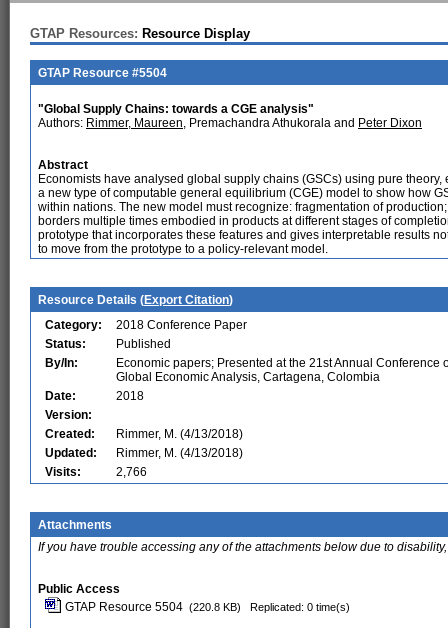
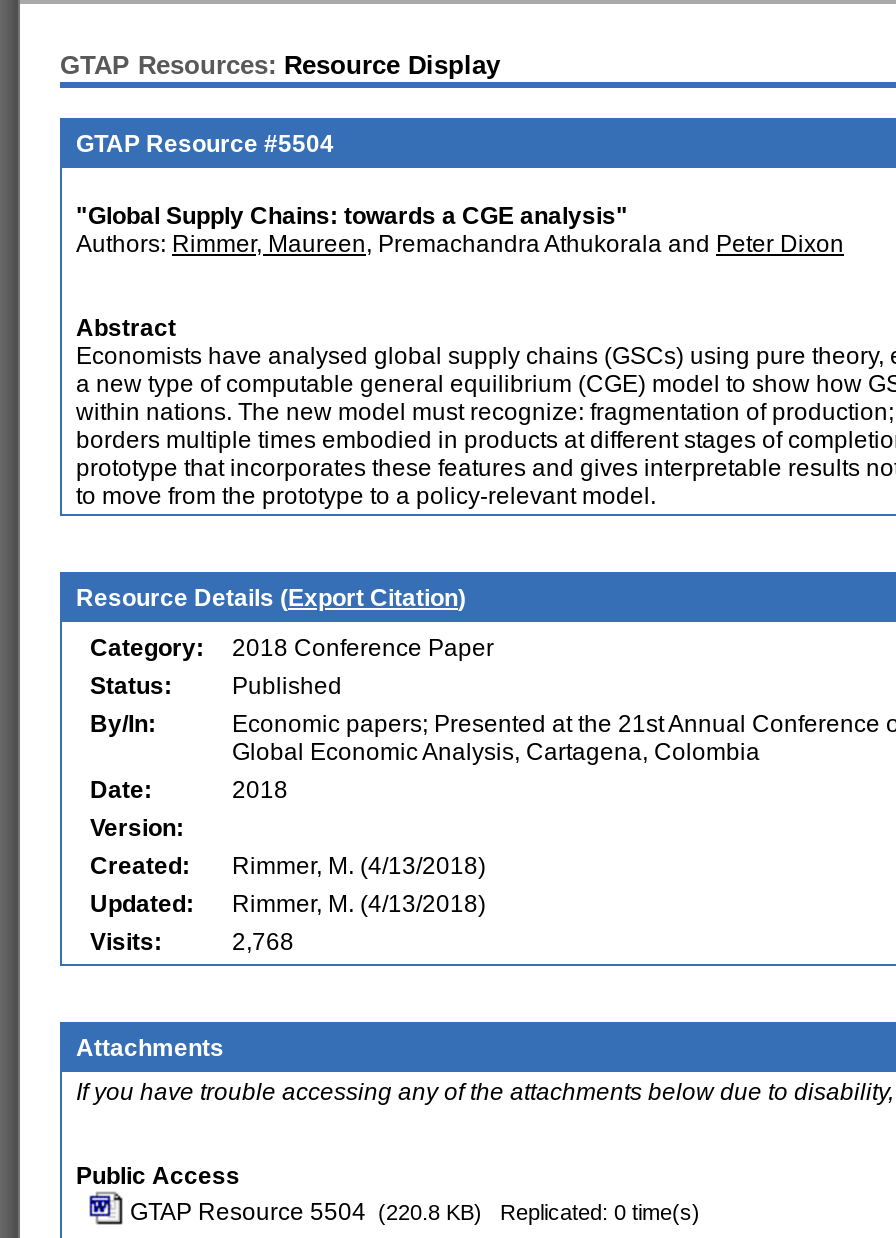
- 2,766
+ 2,768
